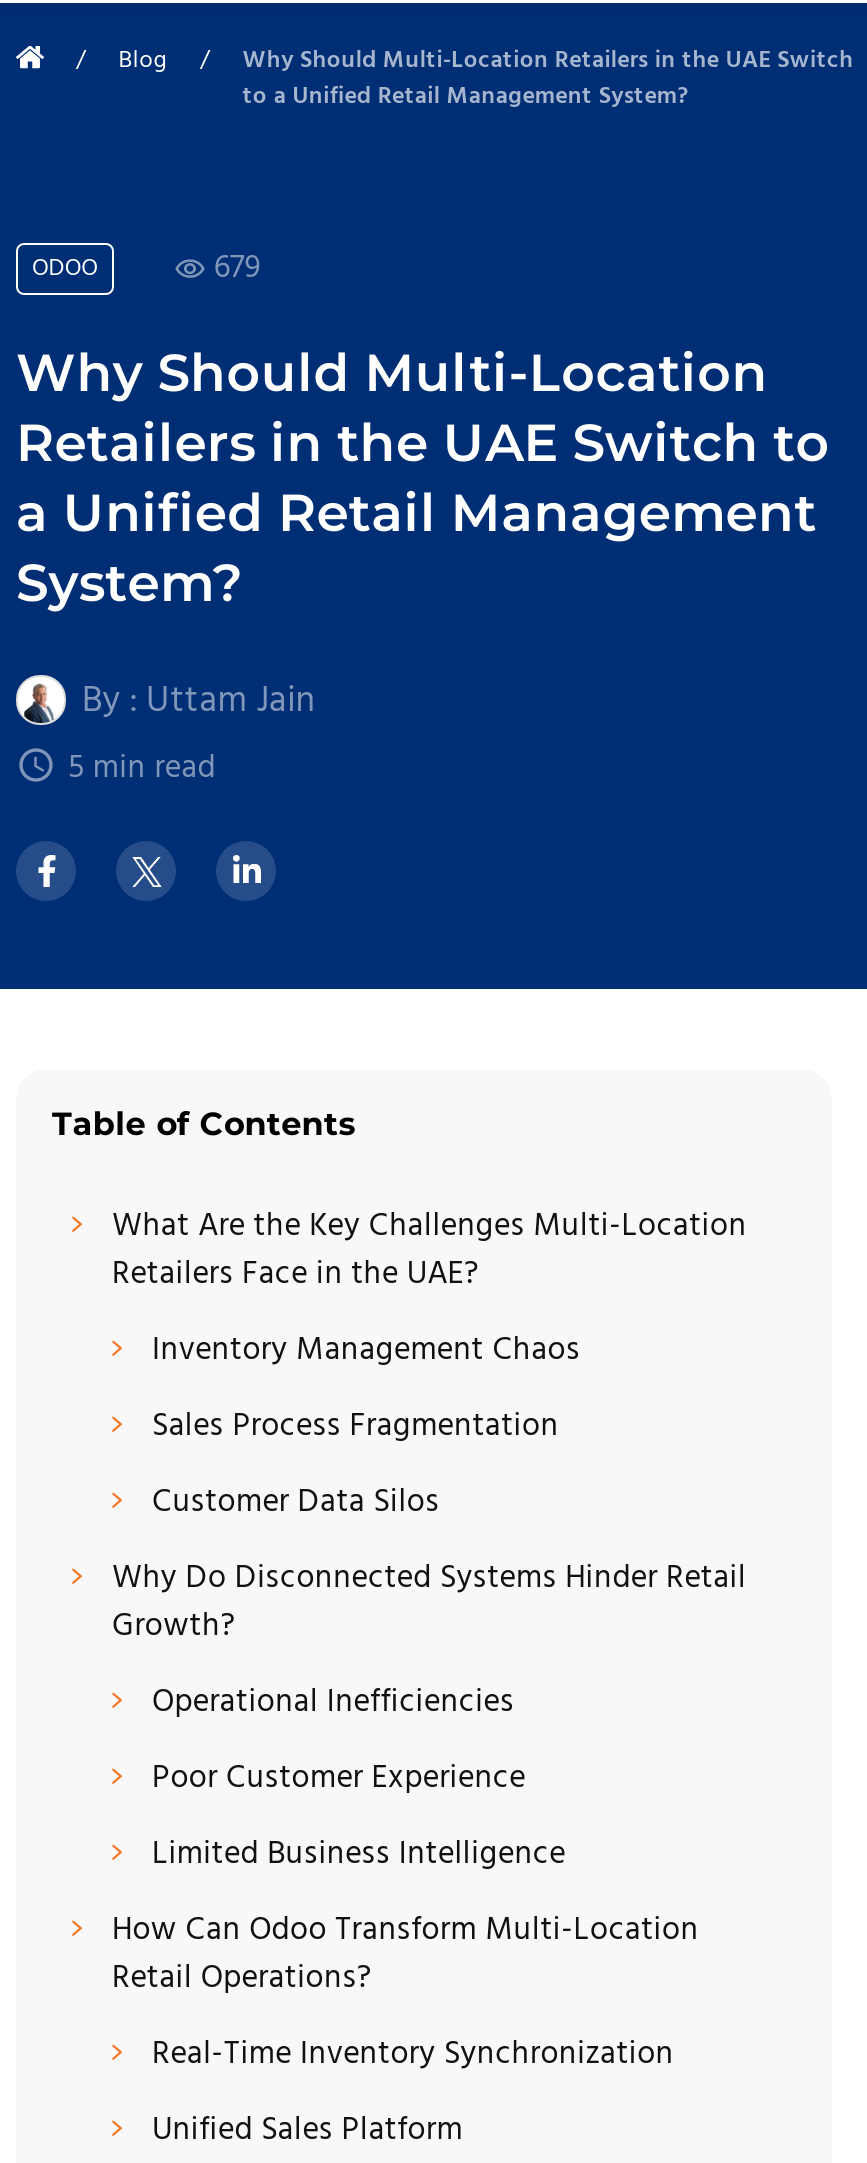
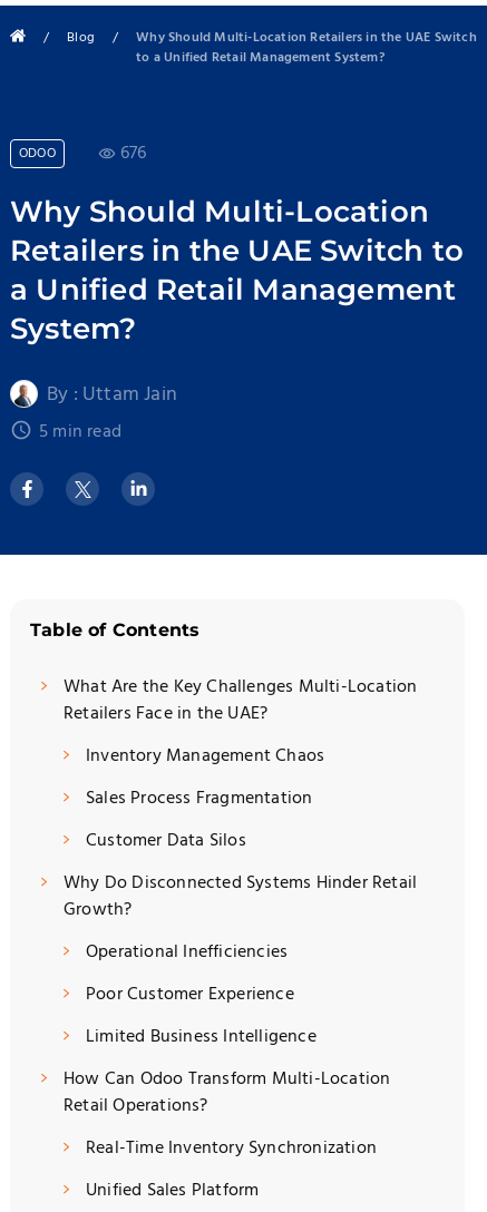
- 679
+ 676
